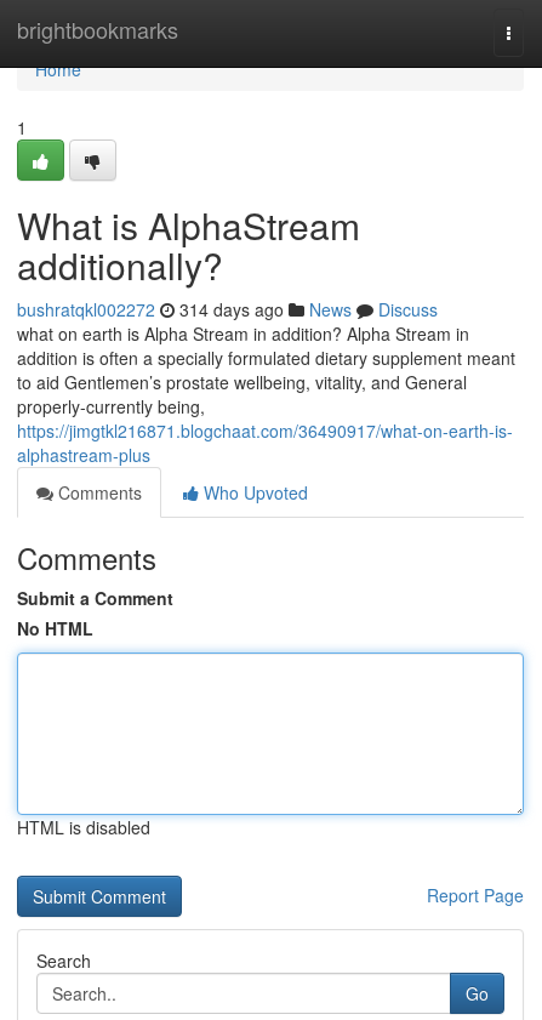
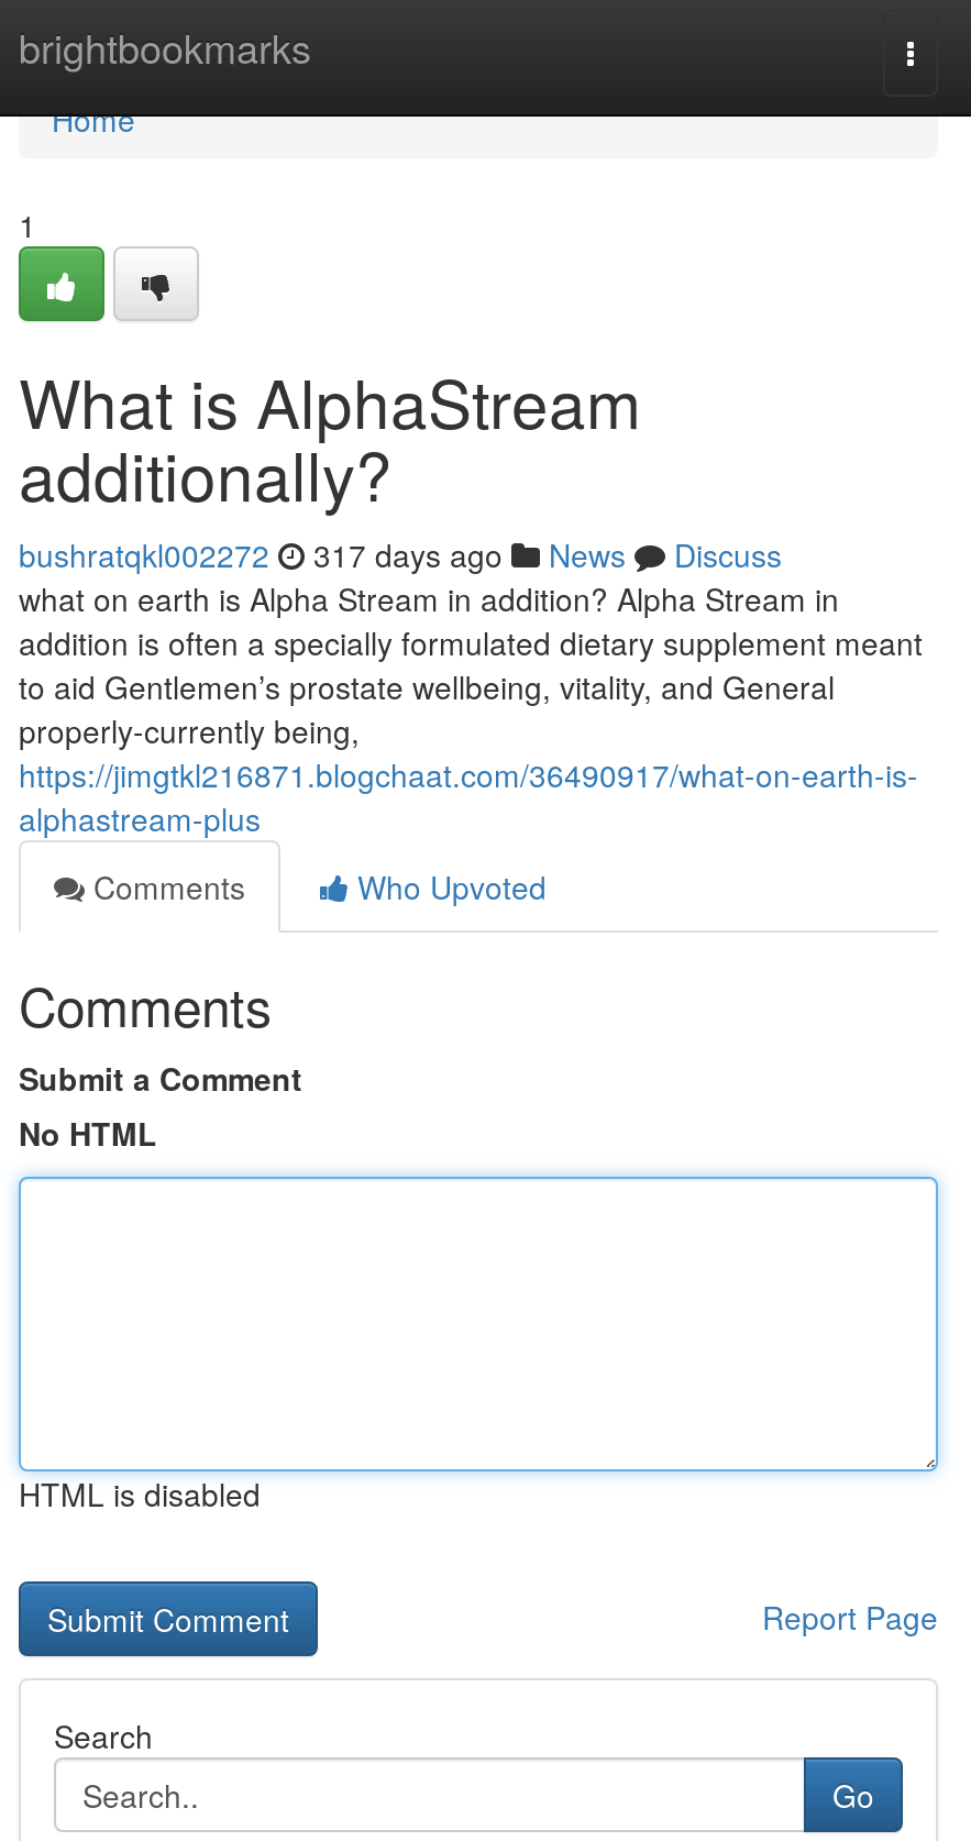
- bushratqkl002272 314 days ago News Discuss
+ bushratqkl002272 317 days ago News Discuss
